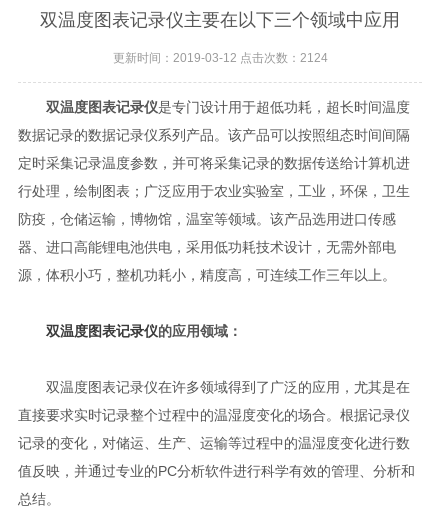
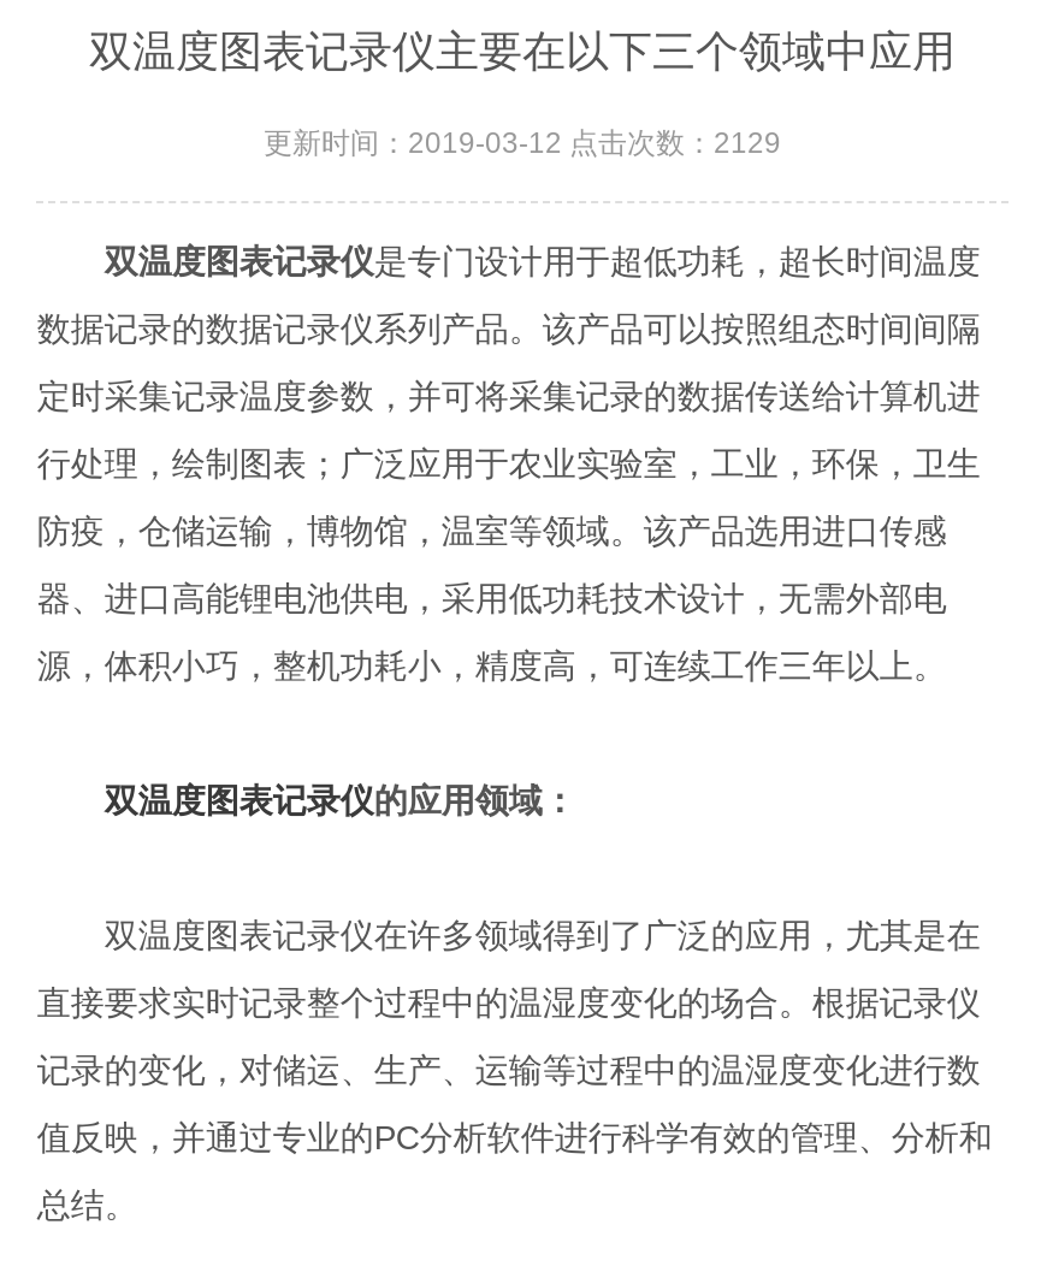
- 更新时间：2019-03-12 点击次数：2124
+ 更新时间：2019-03-12 点击次数：2129
